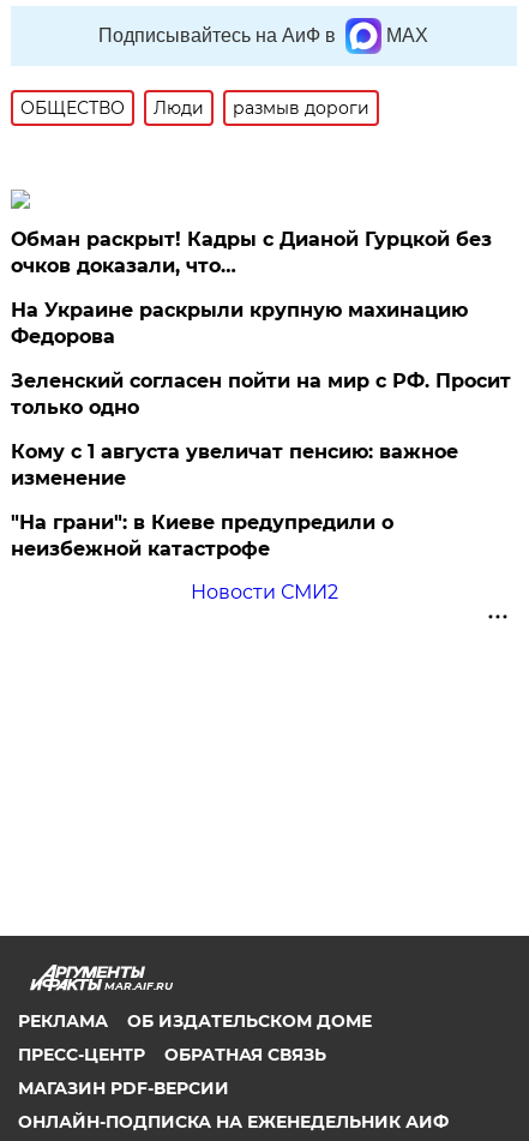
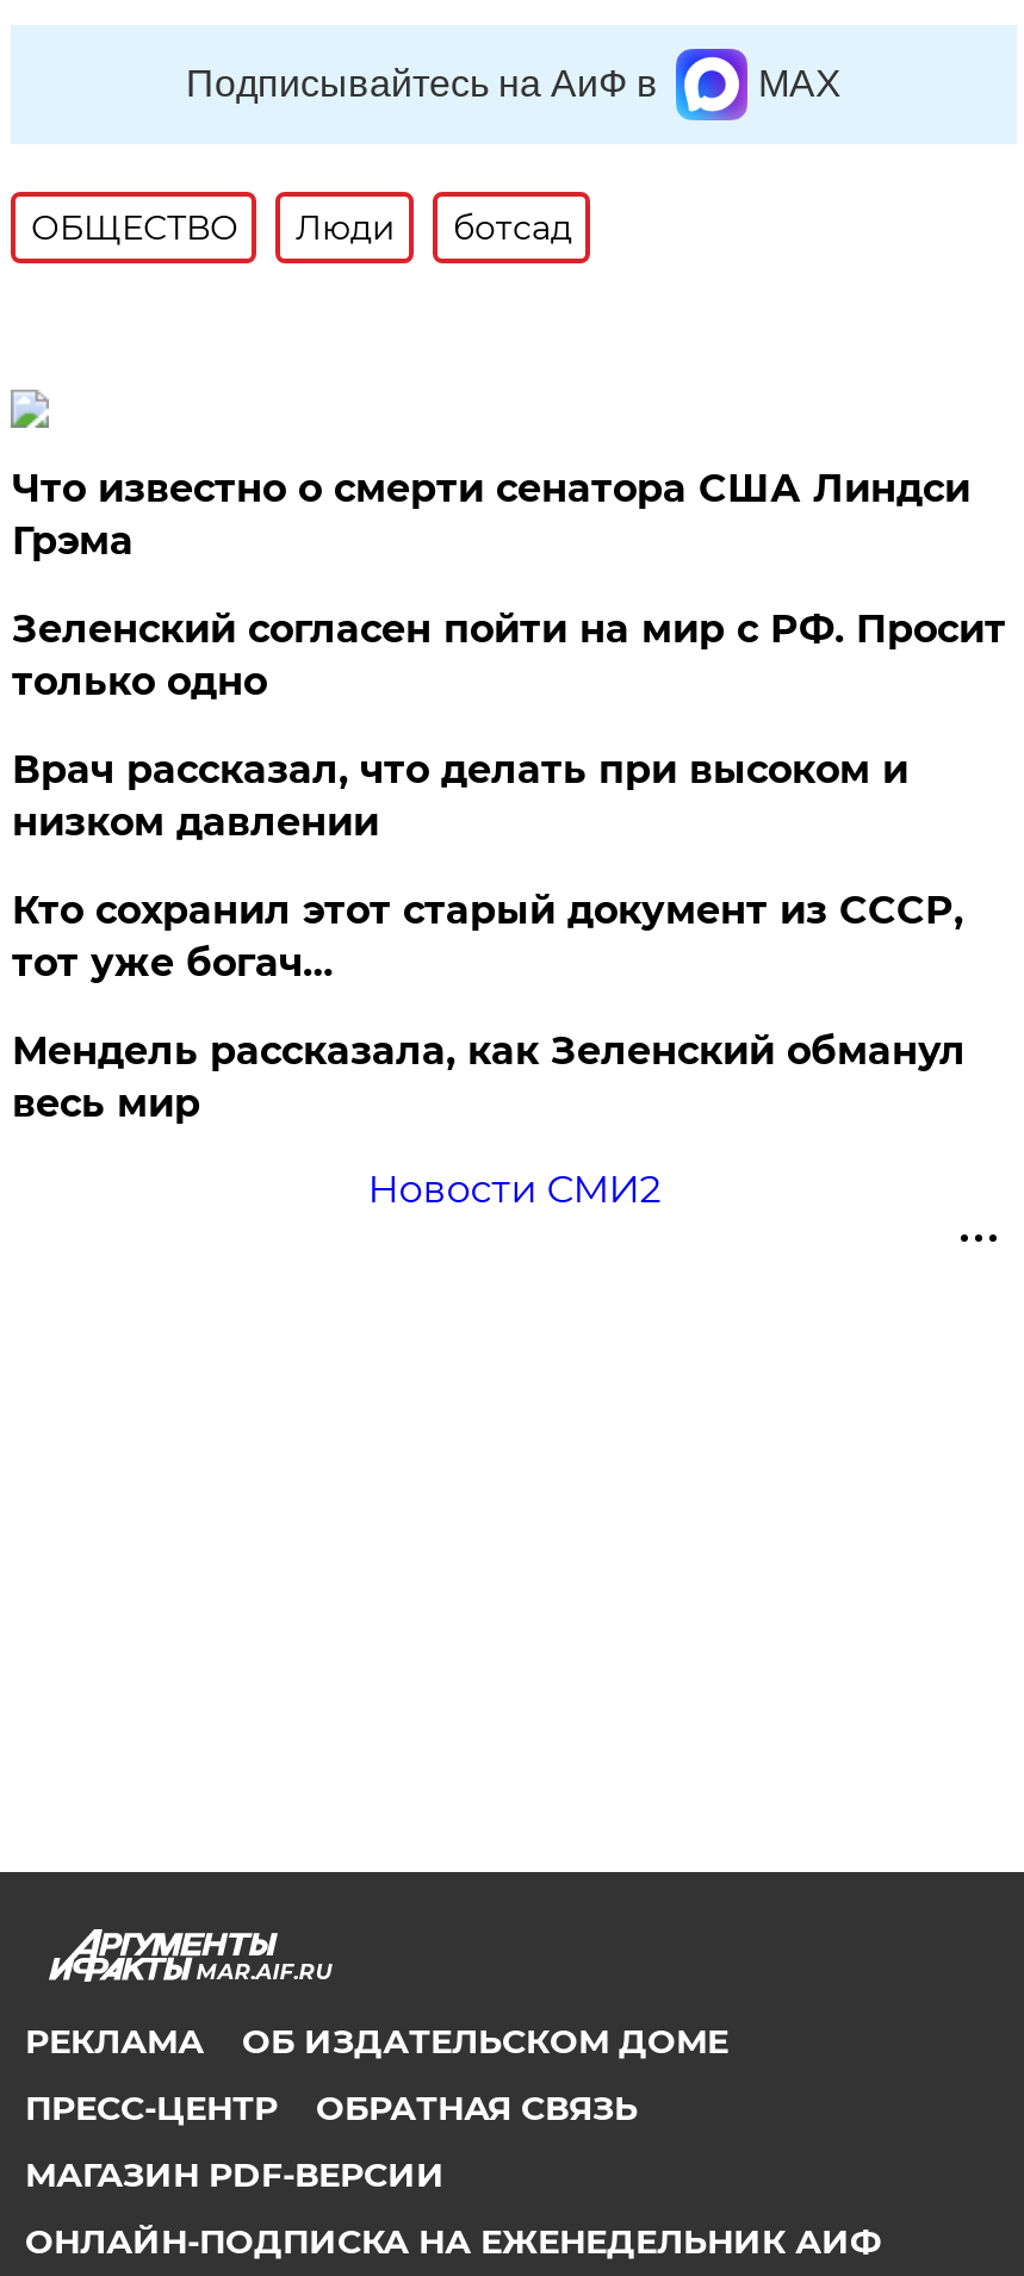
- размыв дороги
+ ботсад

- Обман раскрыт! Кадры с Дианой Гурцкой без
- очков доказали, что…
- На Украине раскрыли крупную махинацию
- Федорова
+ Что известно о смерти сенатора США Линдси
+ Грэма

moved up: Зеленский согласен пойти на мир с РФ. Просит | только одно

- Кому с 1 августа увеличат пенсию: важное
- изменение
- "На грани": в Киеве предупредили о
- неизбежной катастрофе
+ Врач рассказал, что делать при высоком и
+ низком давлении
+ Кто сохранил этот старый документ из СССР,
+ тот уже богач…
+ Мендель рассказала, как Зеленский обманул
+ весь мир
